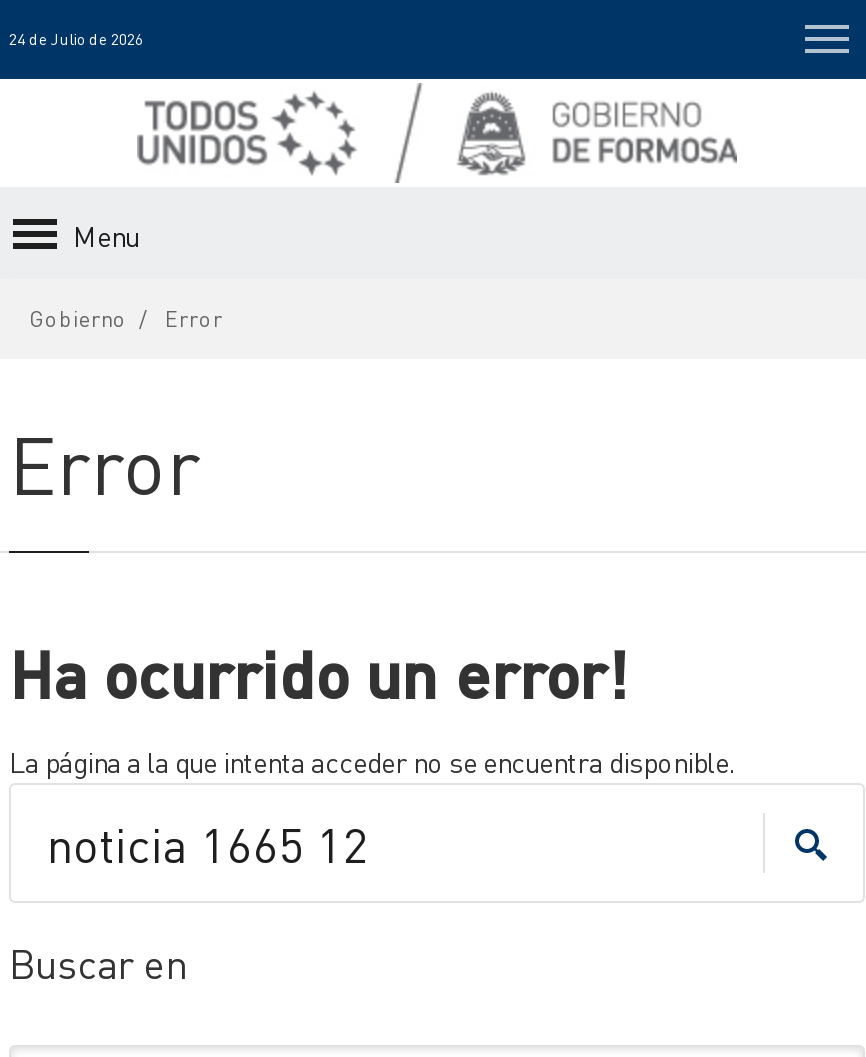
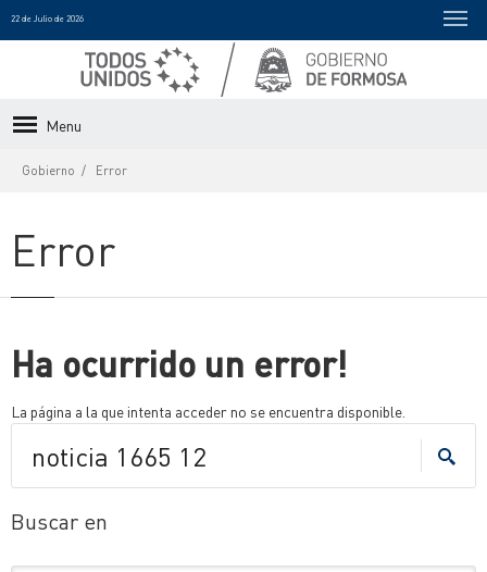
- 24 de Julio de 2026
+ 22 de Julio de 2026
